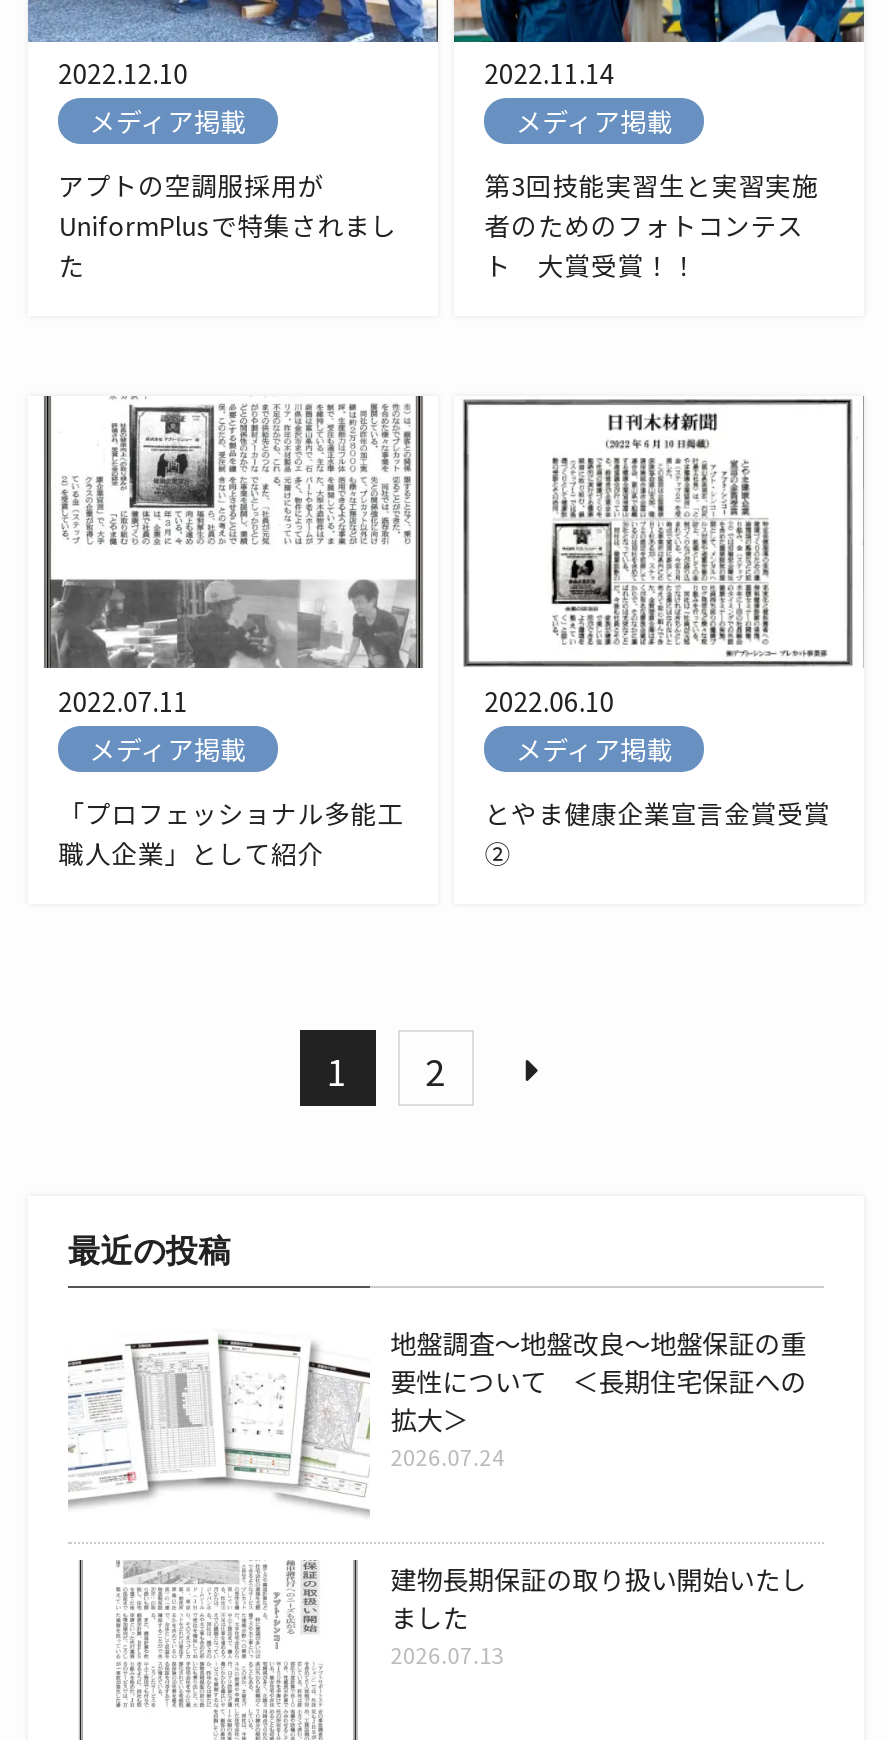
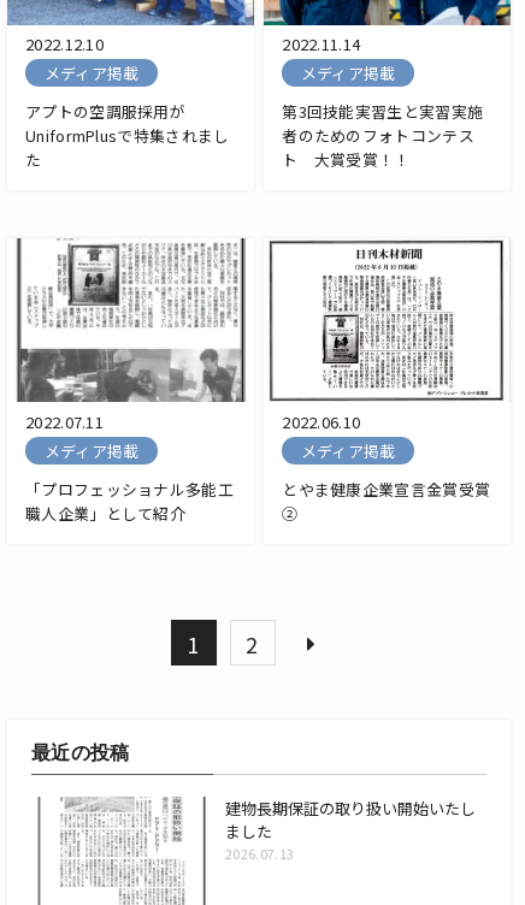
- [image]
- 地盤調査～地盤改良～地盤保証の重
- 要性について ＜長期住宅保証への
- 拡大＞
- 2026.07.24
